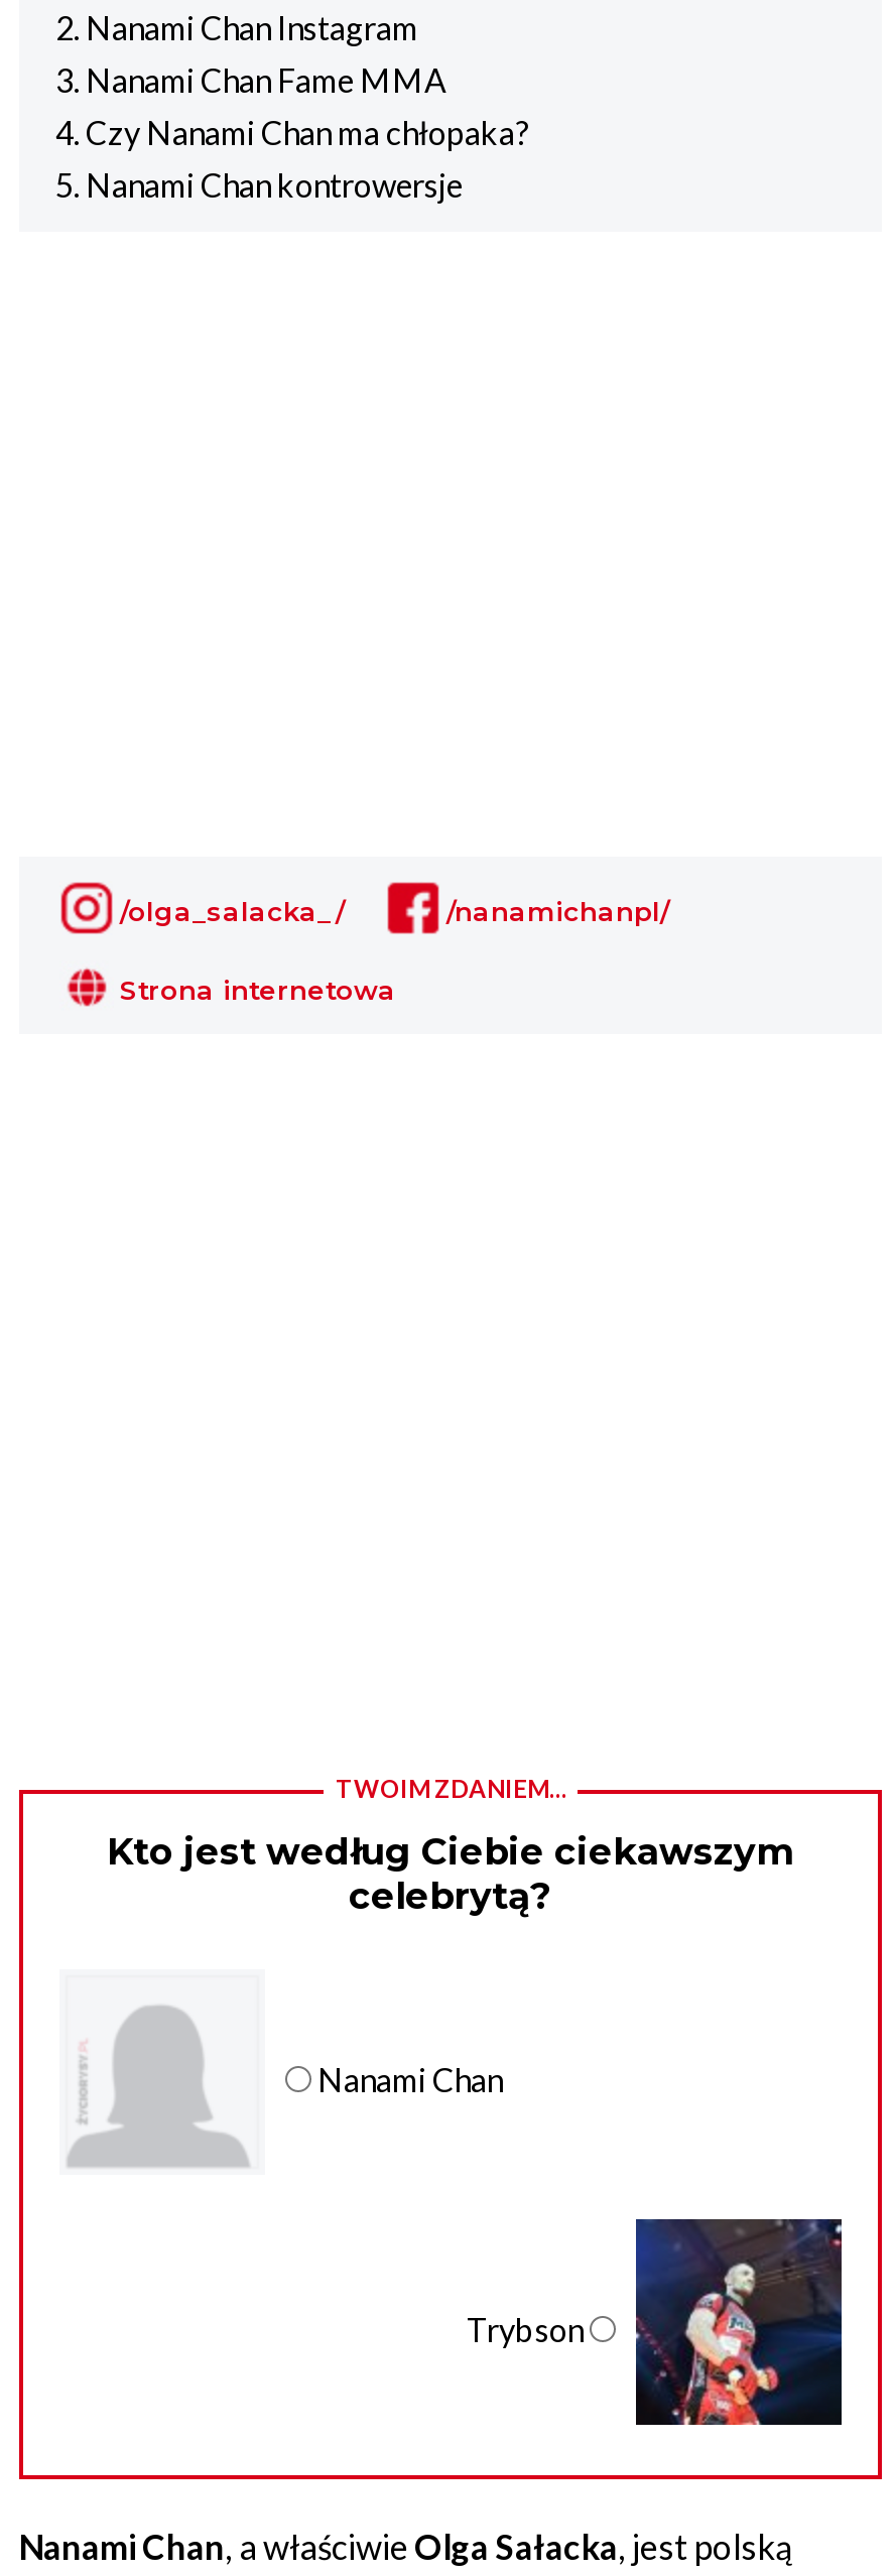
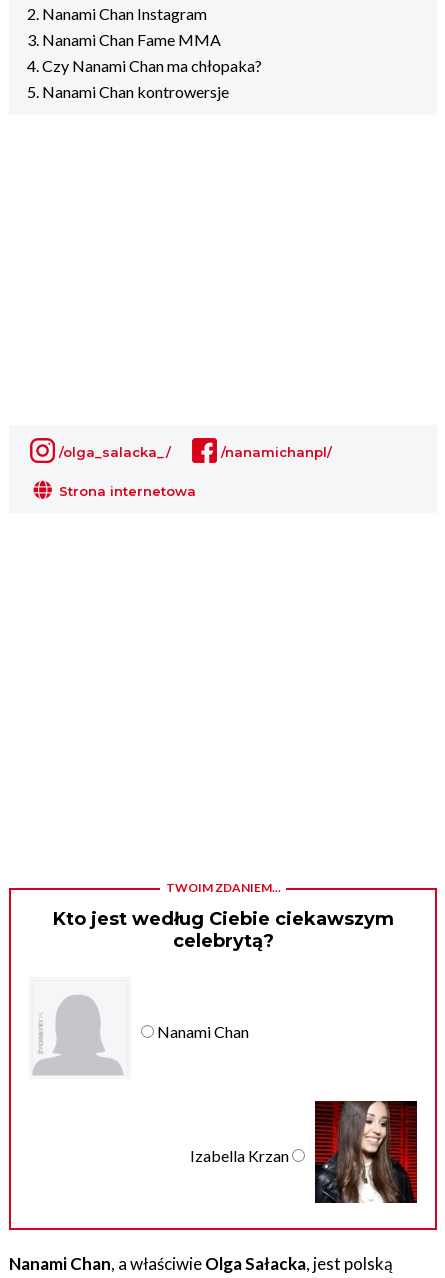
- [image]
- Trybson
+ [image]
+ Izabella Krzan
